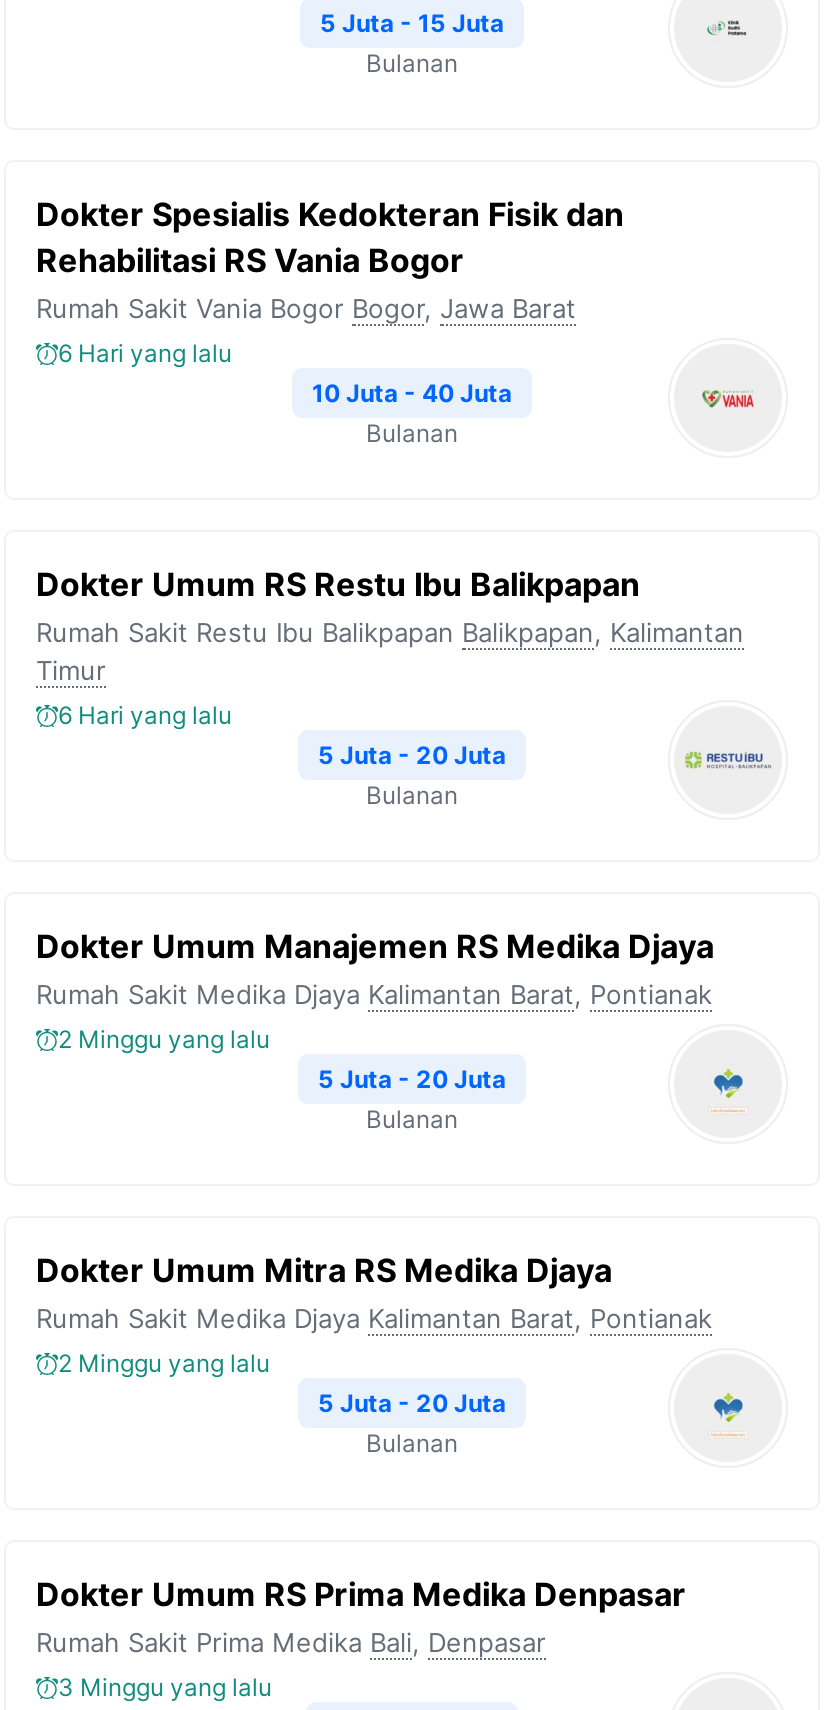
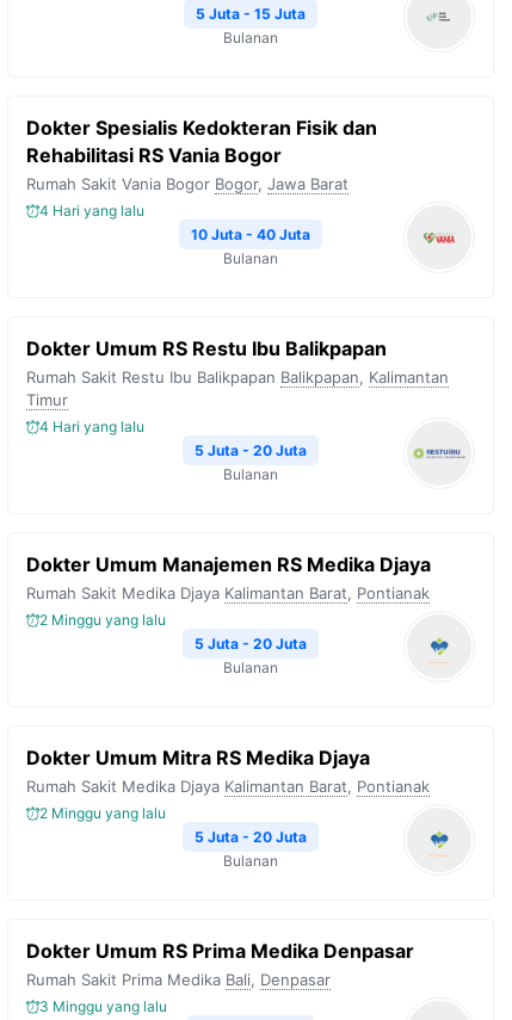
- 6 Hari yang lalu
+ 4 Hari yang lalu

- 6 Hari yang lalu
+ 4 Hari yang lalu
